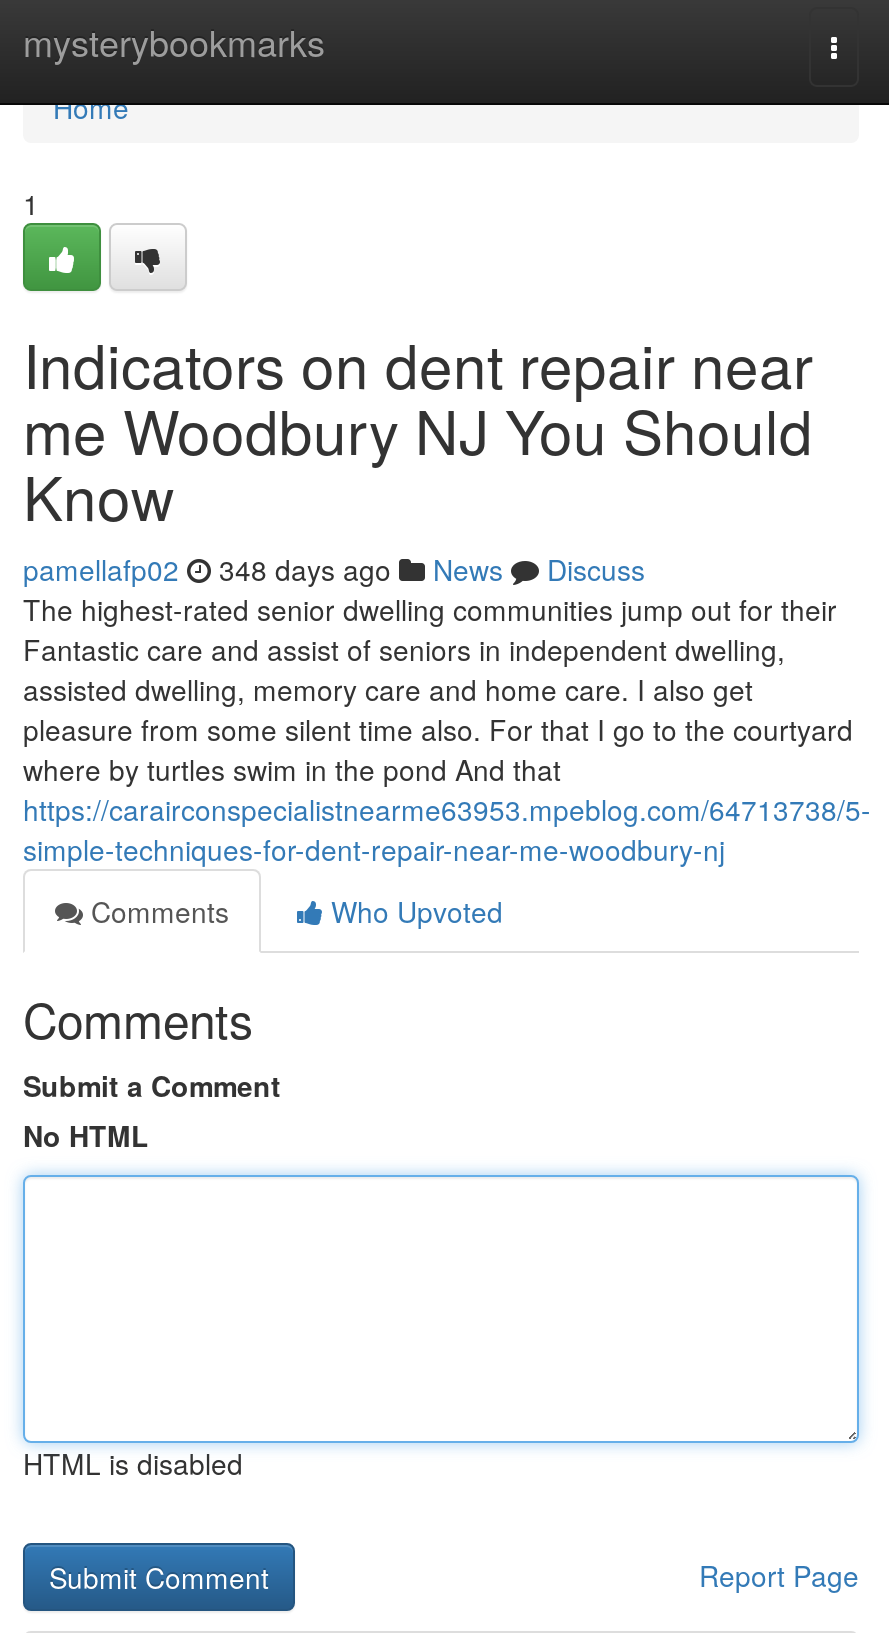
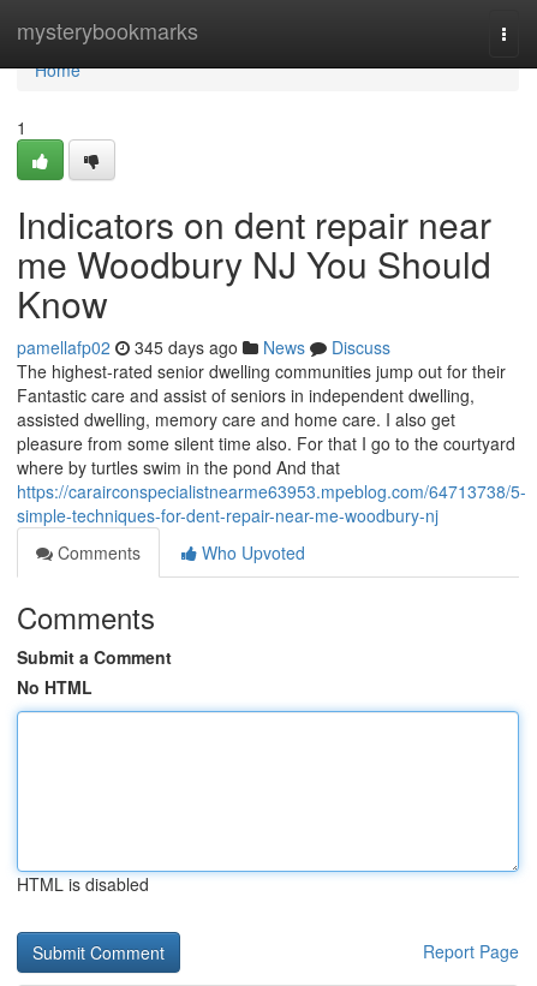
- pamellafp02 348 days ago News Discuss
+ pamellafp02 345 days ago News Discuss
